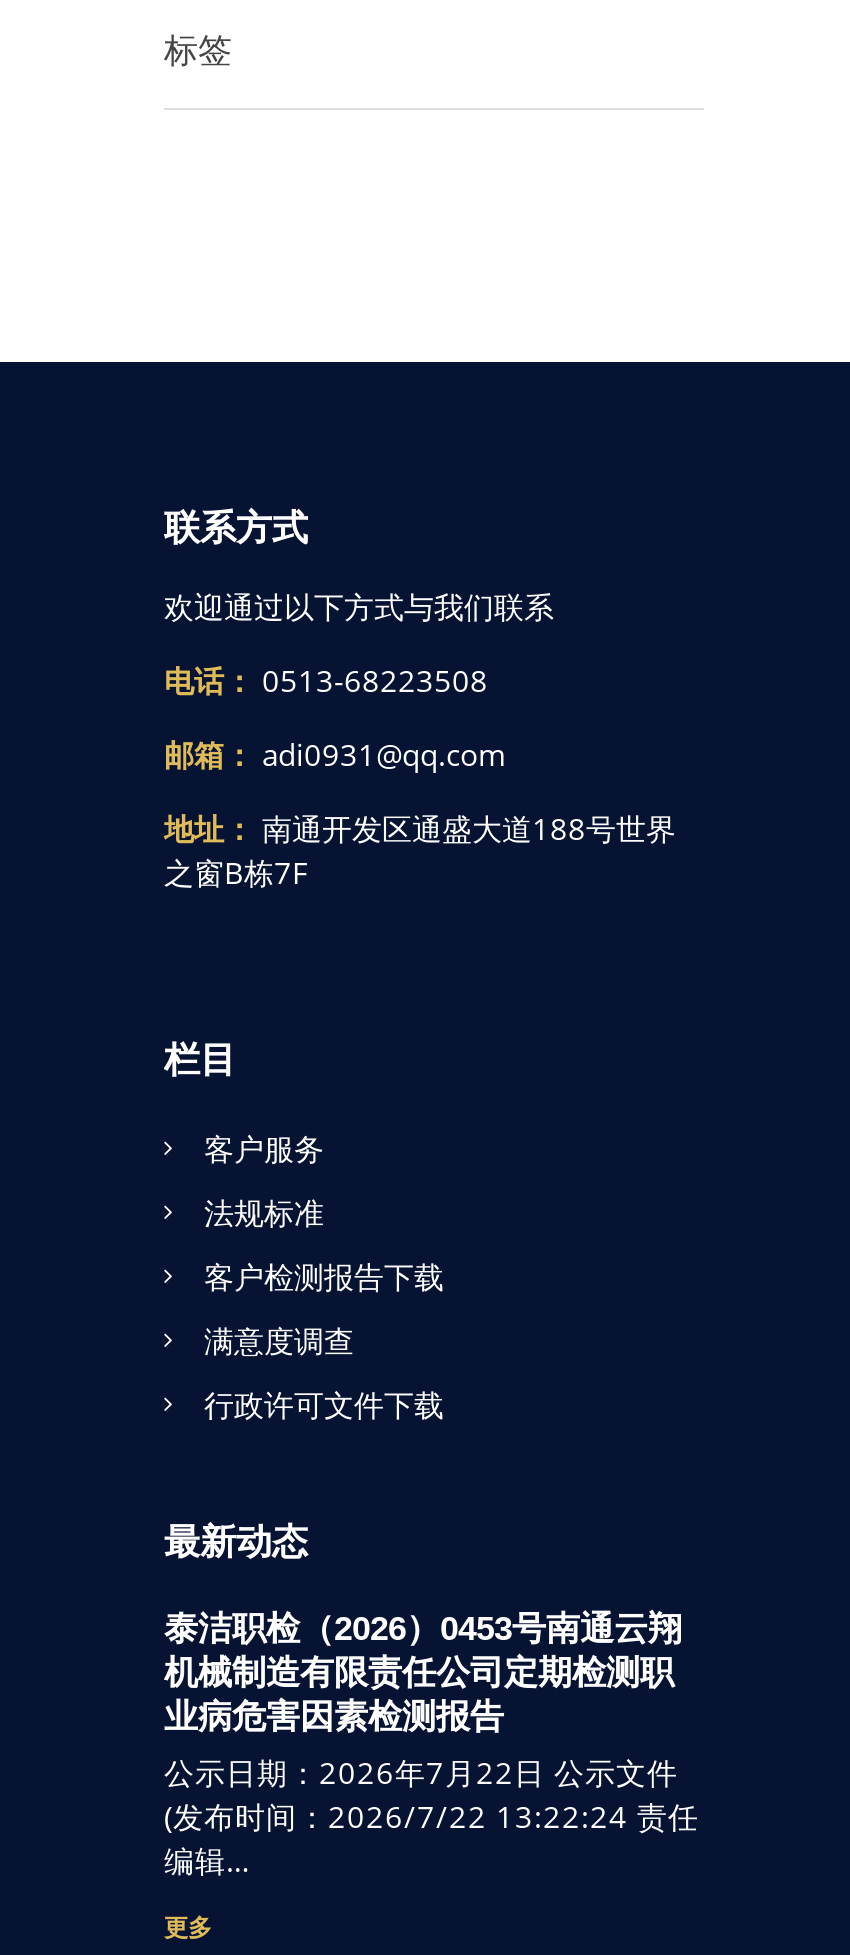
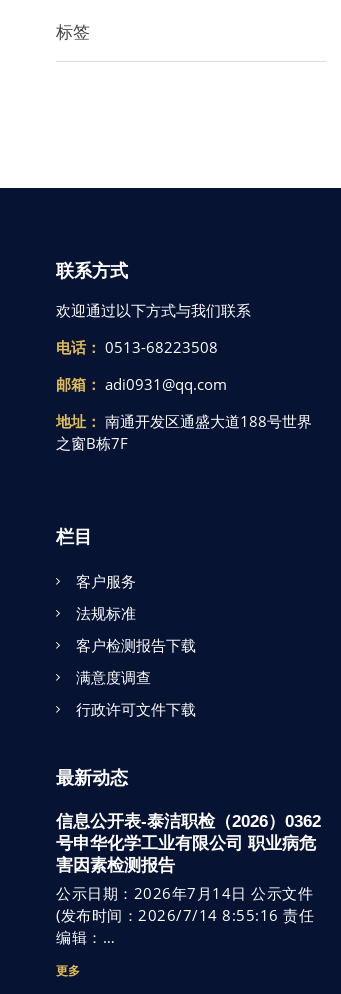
- 泰洁职检（2026）0453号南通云翔
- 机械制造有限责任公司定期检测职
- 业病危害因素检测报告
- 公示日期：2026年7月22日 公示文件
- (发布时间：2026/7/22 13:22:24 责任
- 编辑…
+ 信息公开表-泰洁职检（2026）0362
+ 号申华化学工业有限公司 职业病危
+ 害因素检测报告
+ 公示日期：2026年7月14日 公示文件
+ (发布时间：2026/7/14 8:55:16 责任
+ 编辑：…
